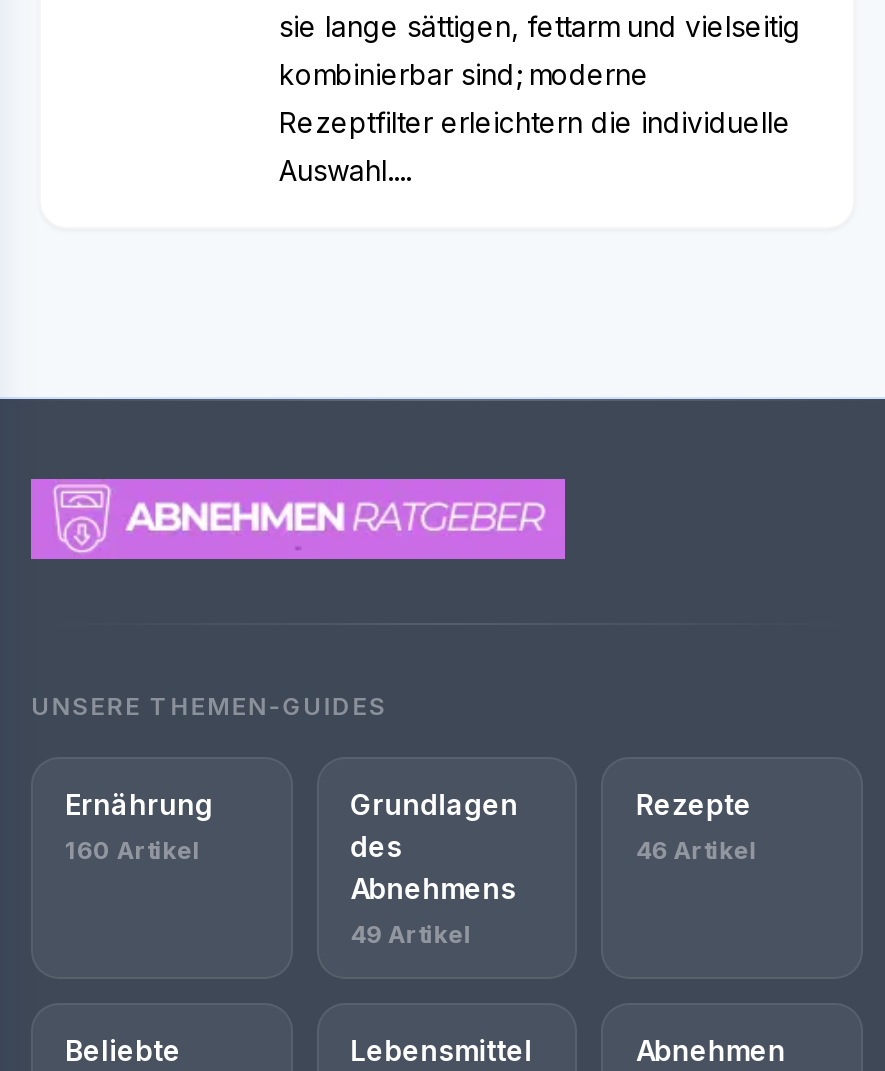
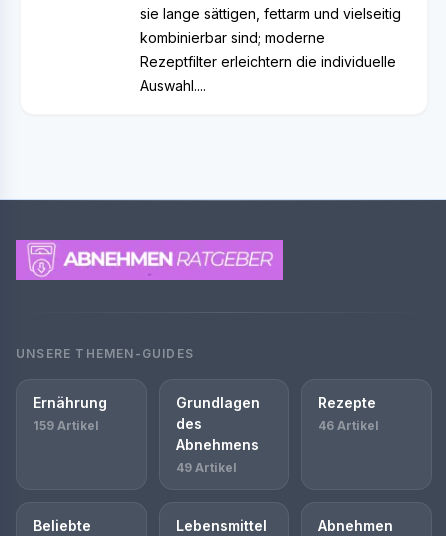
- 160 Artikel
+ 159 Artikel
